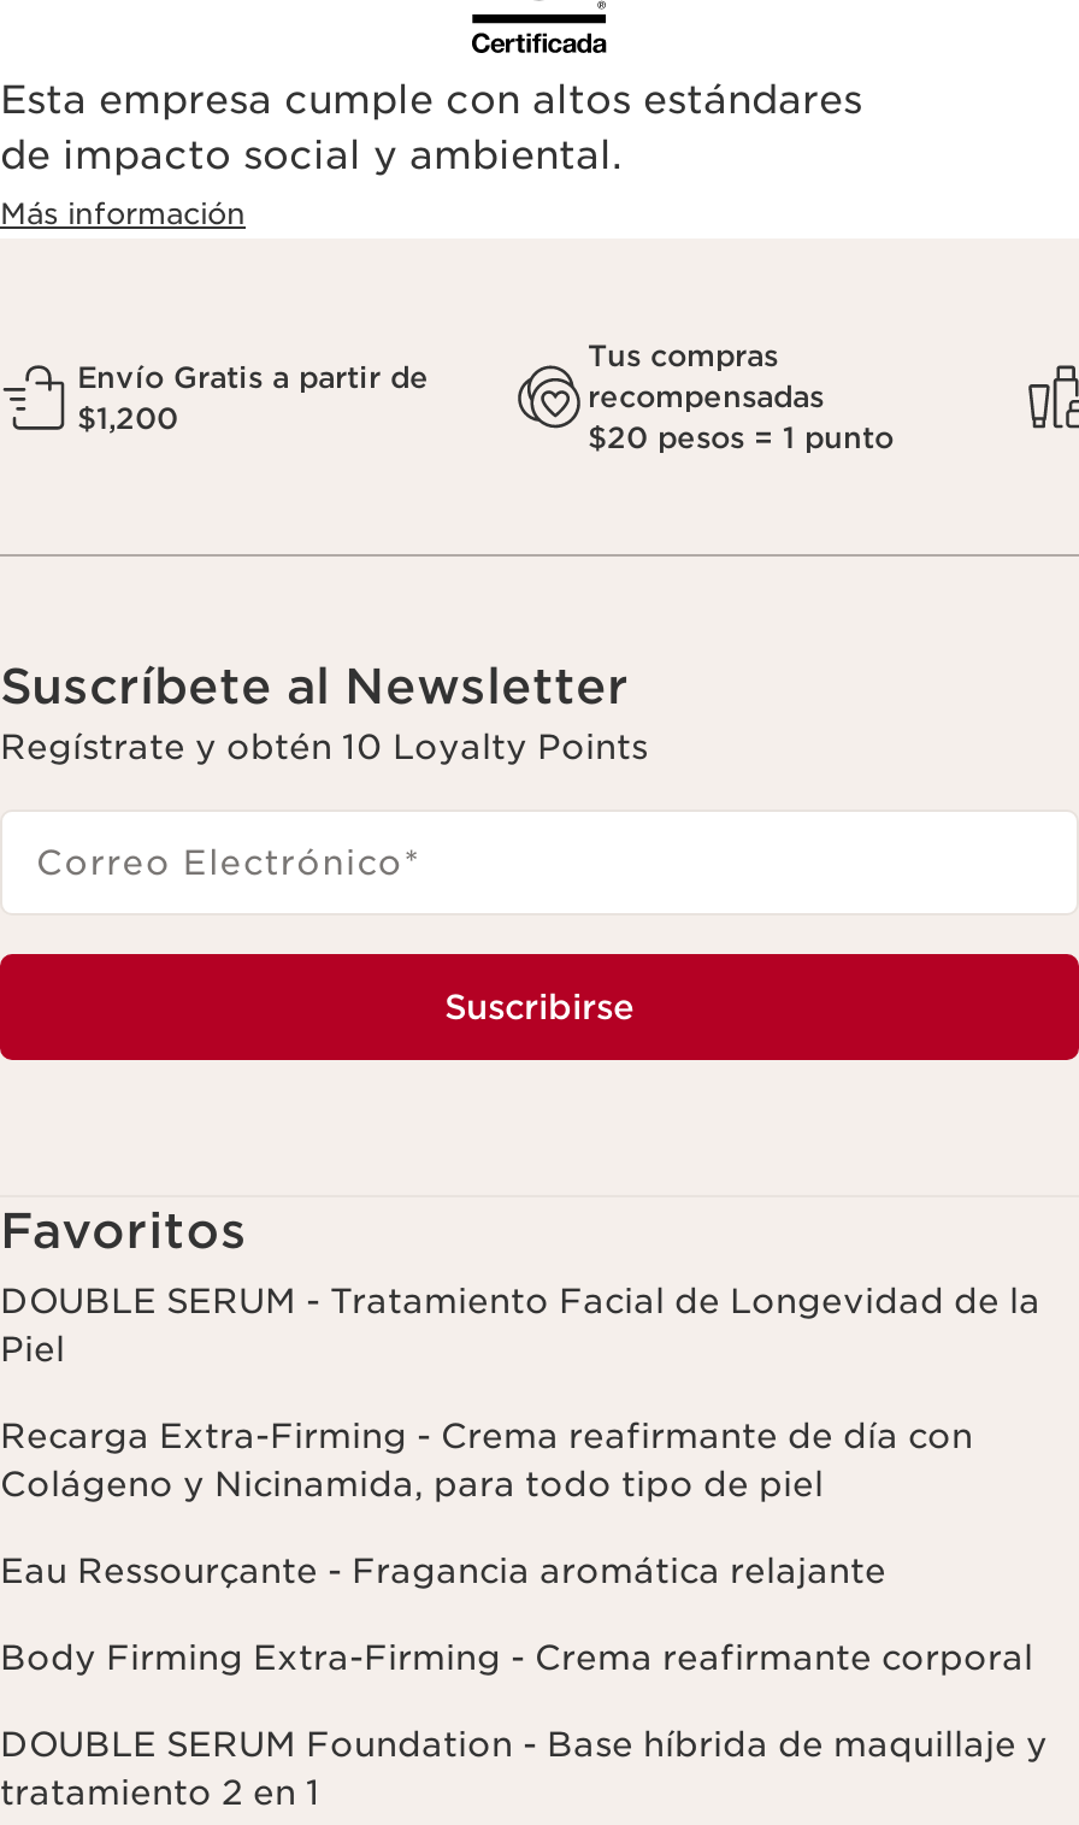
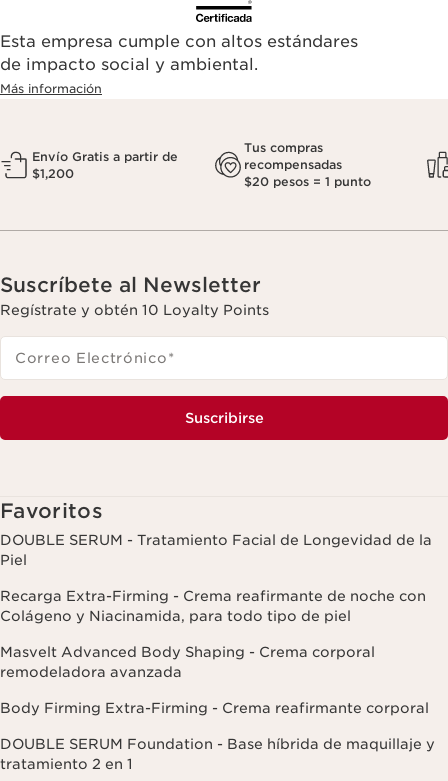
- Recarga Extra-Firming - Crema reafirmante de día con
- Colágeno y Nicinamida, para todo tipo de piel
+ Recarga Extra-Firming - Crema reafirmante de noche con
+ Colágeno y Niacinamida, para todo tipo de piel

- Eau Ressourçante - Fragancia aromática relajante
+ Masvelt Advanced Body Shaping - Crema corporal
+ remodeladora avanzada
